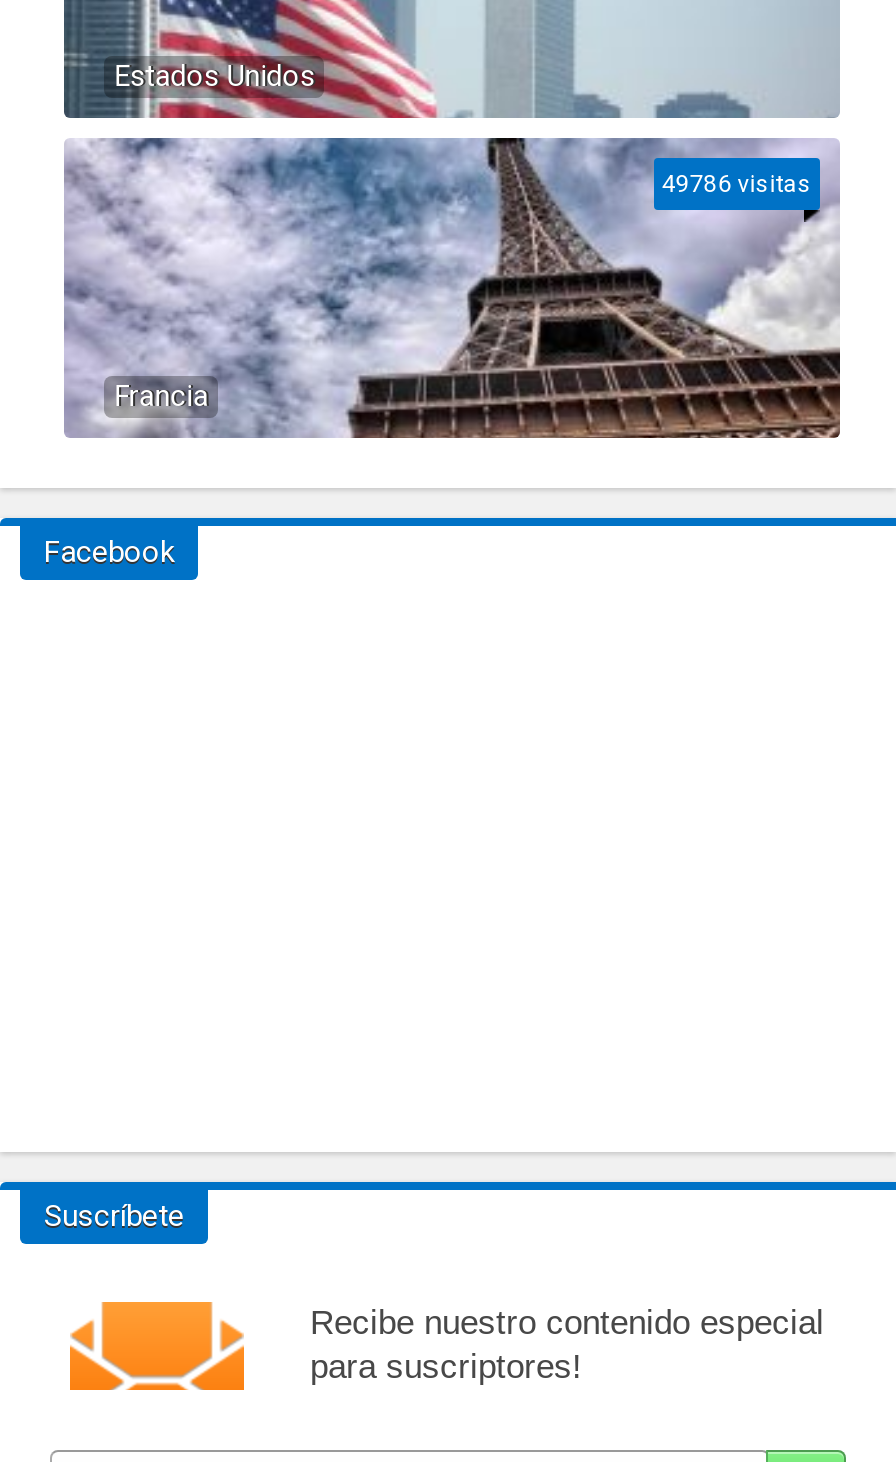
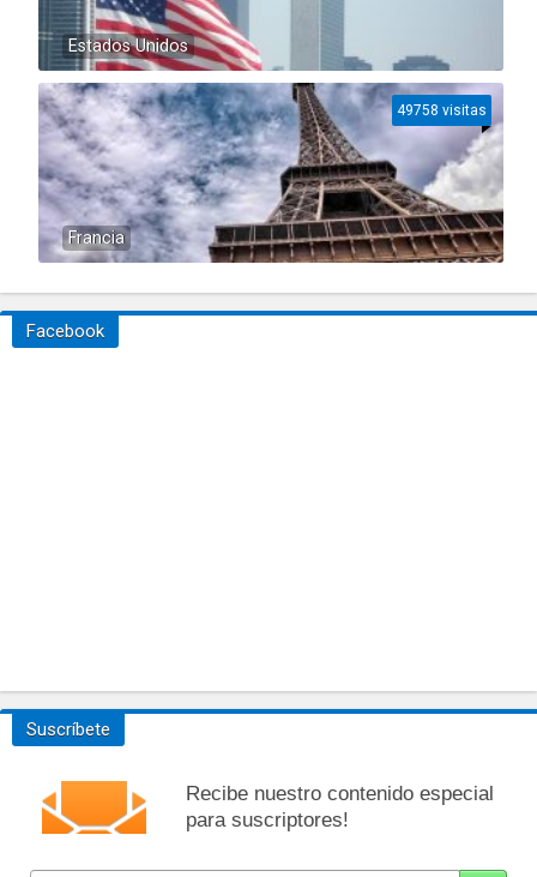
- 49786 visitas
+ 49758 visitas
